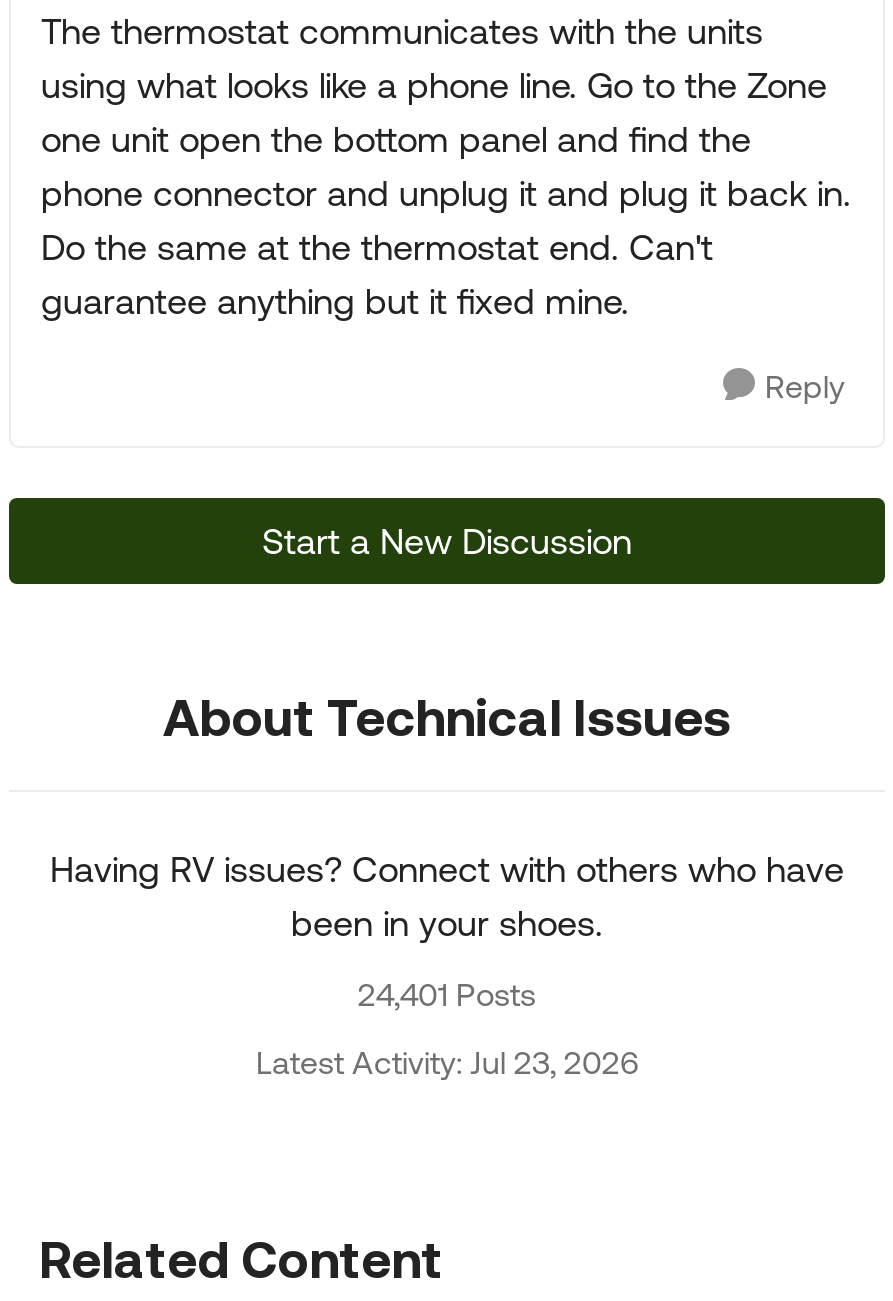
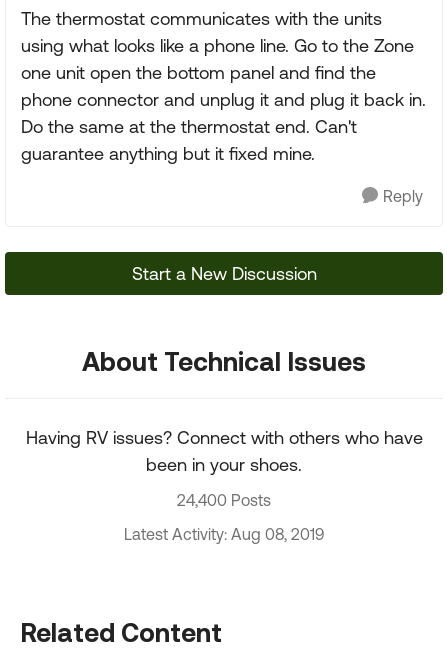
- 24,401 Posts
+ 24,400 Posts

- Latest Activity: Jul 23, 2026
+ Latest Activity: Aug 08, 2019
